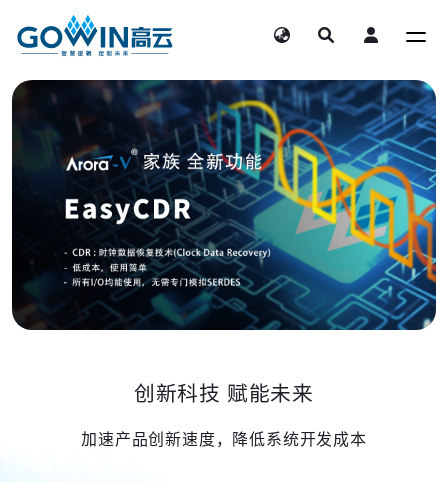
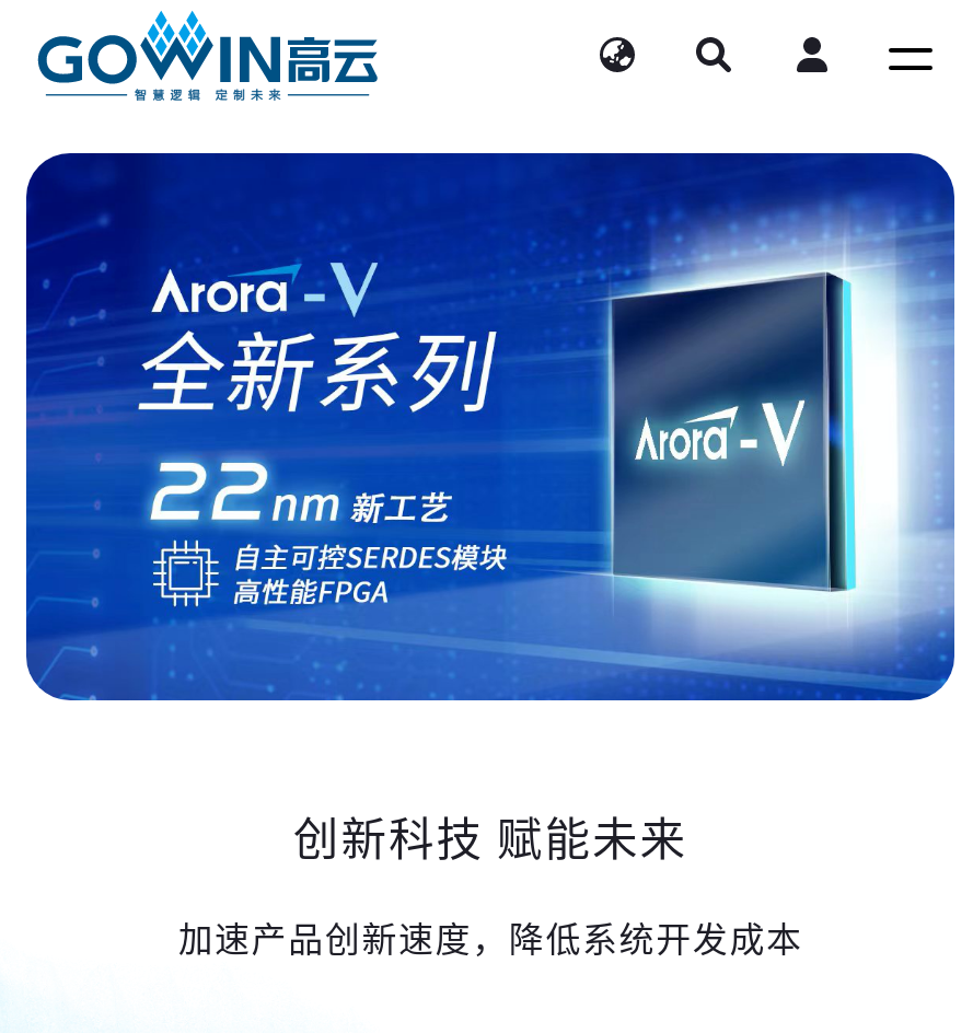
- [image]
+ [image]
